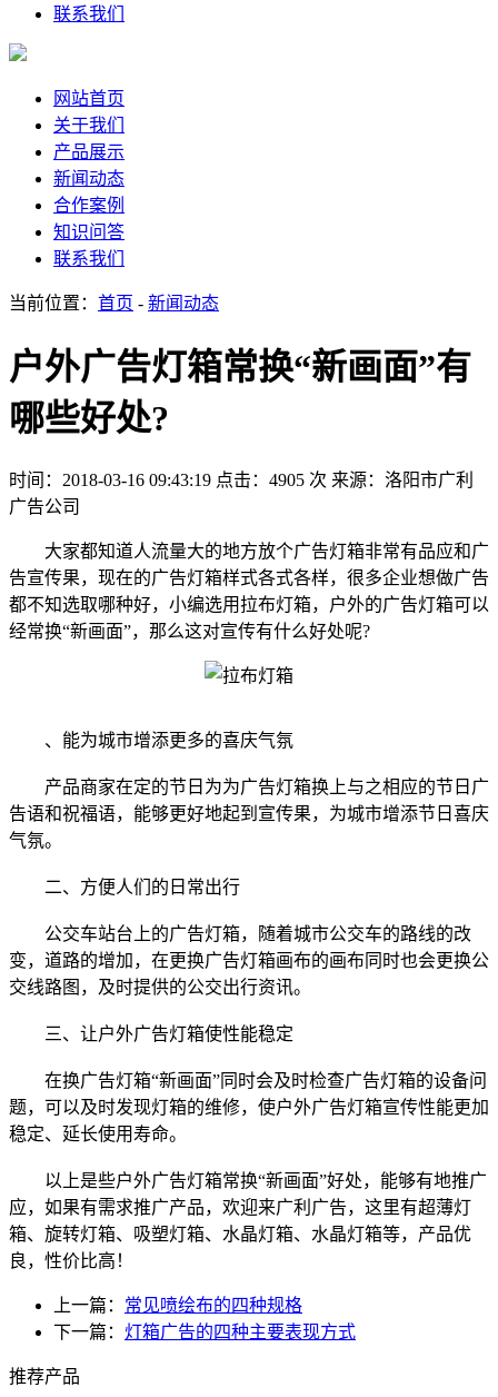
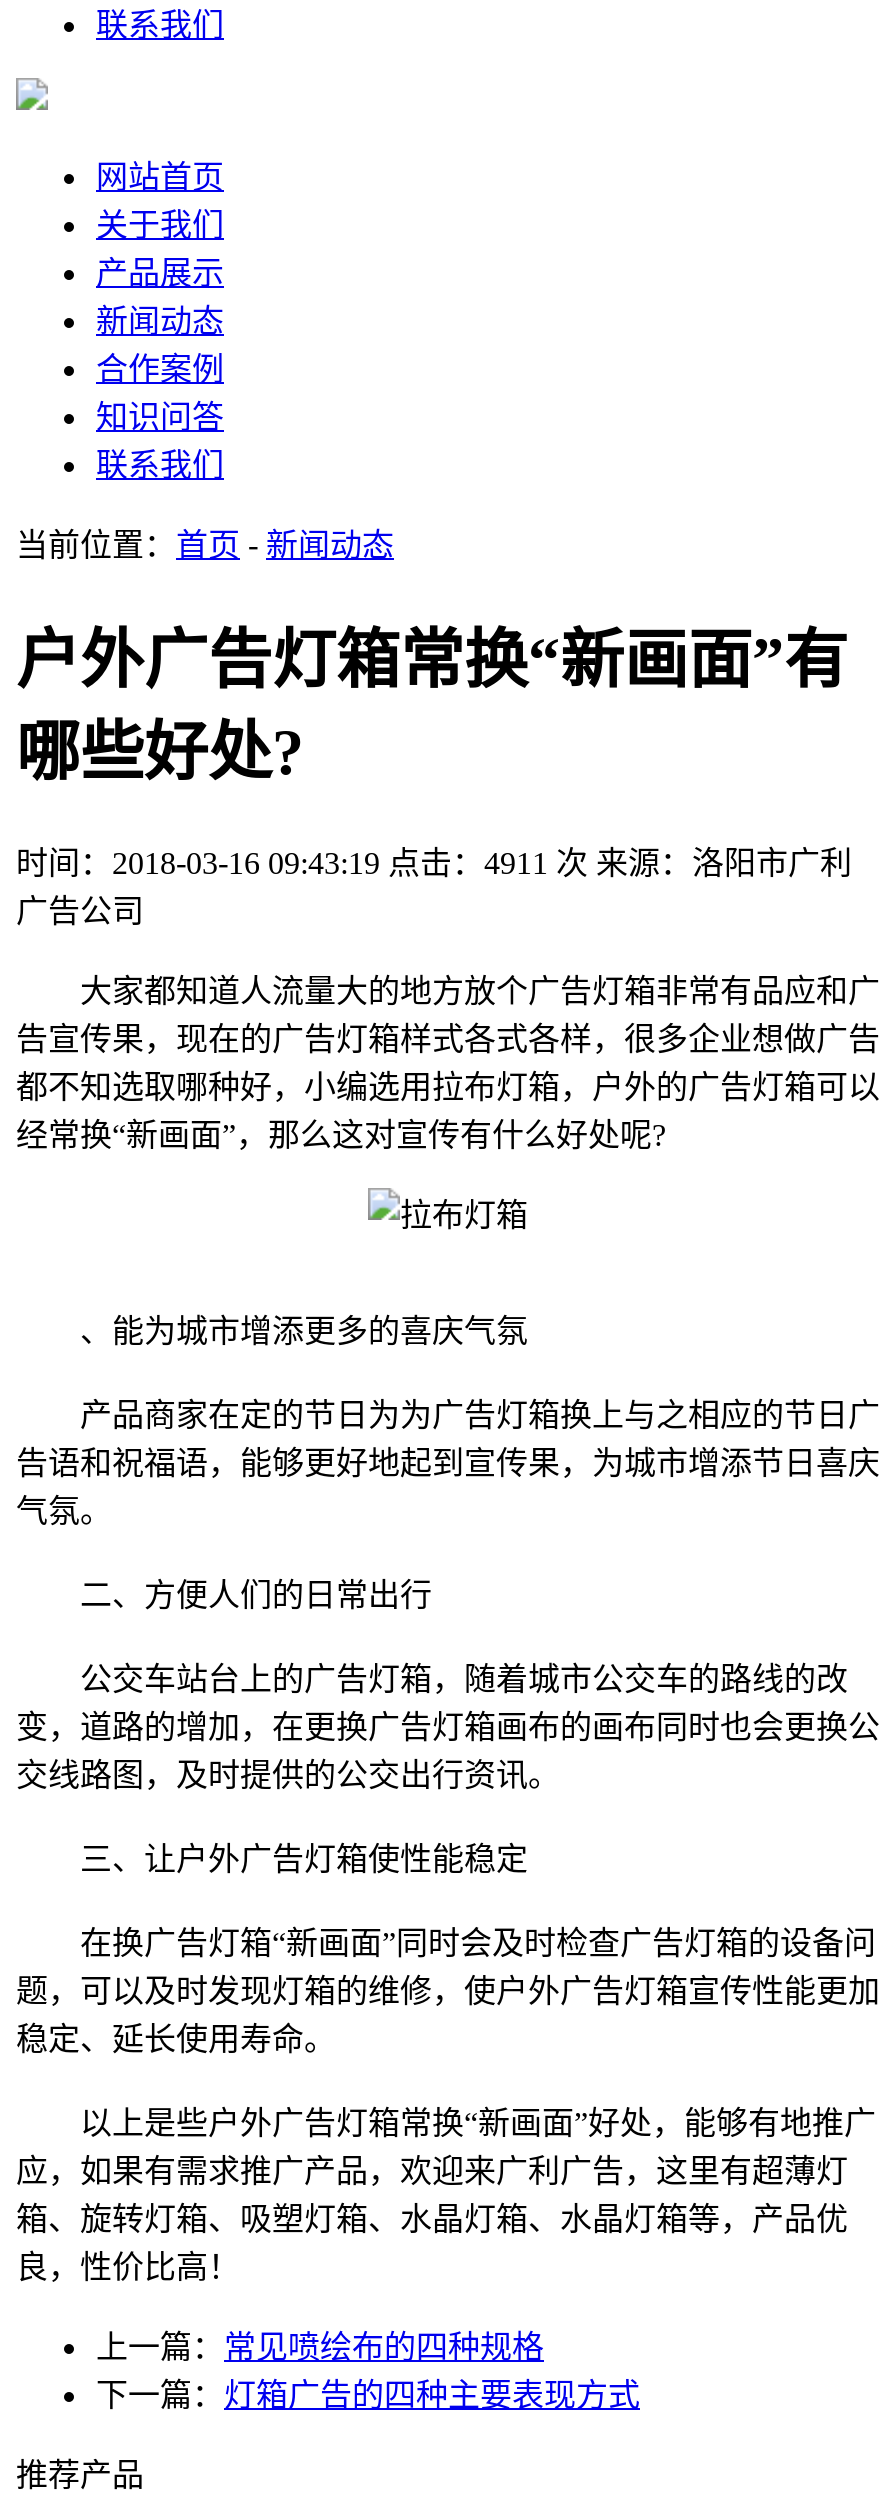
- 时间：2018-03-16 09:43:19 点击：4905 次 来源：洛阳市广利
+ 时间：2018-03-16 09:43:19 点击：4911 次 来源：洛阳市广利
